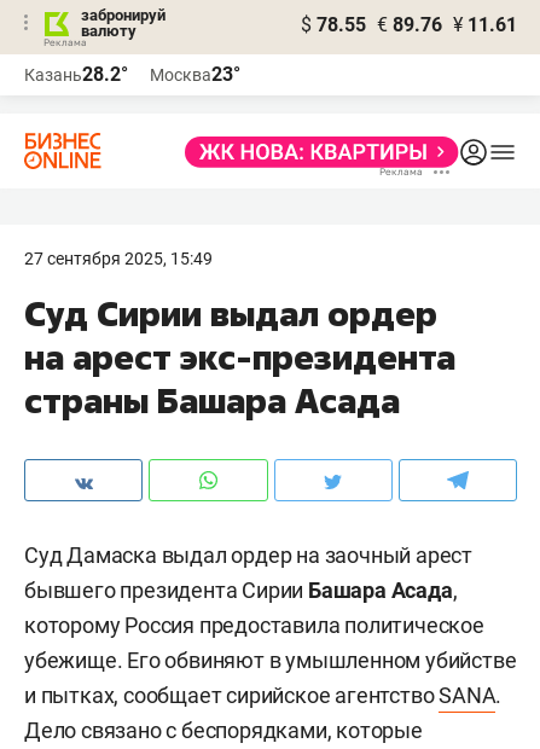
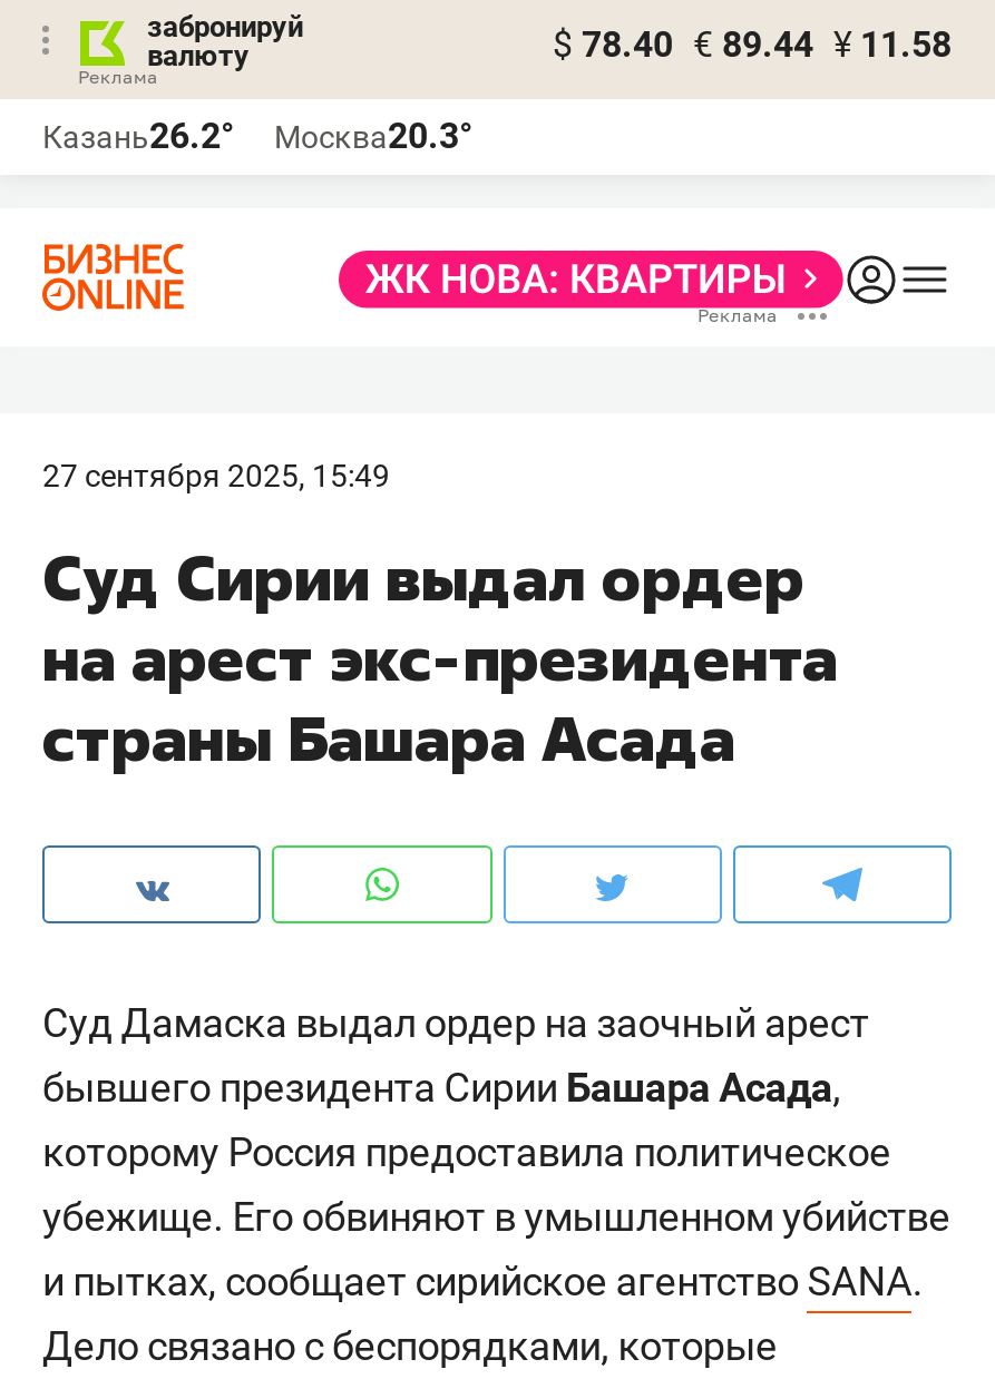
- $ 78.55 € 89.76 ¥ 11.61
+ $ 78.40 € 89.44 ¥ 11.58

- Казань28.2°
+ Казань26.2°

- Москва23°
+ Москва20.3°
